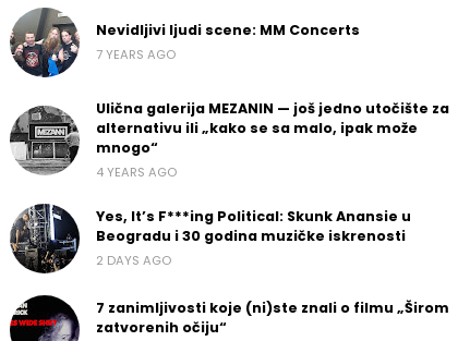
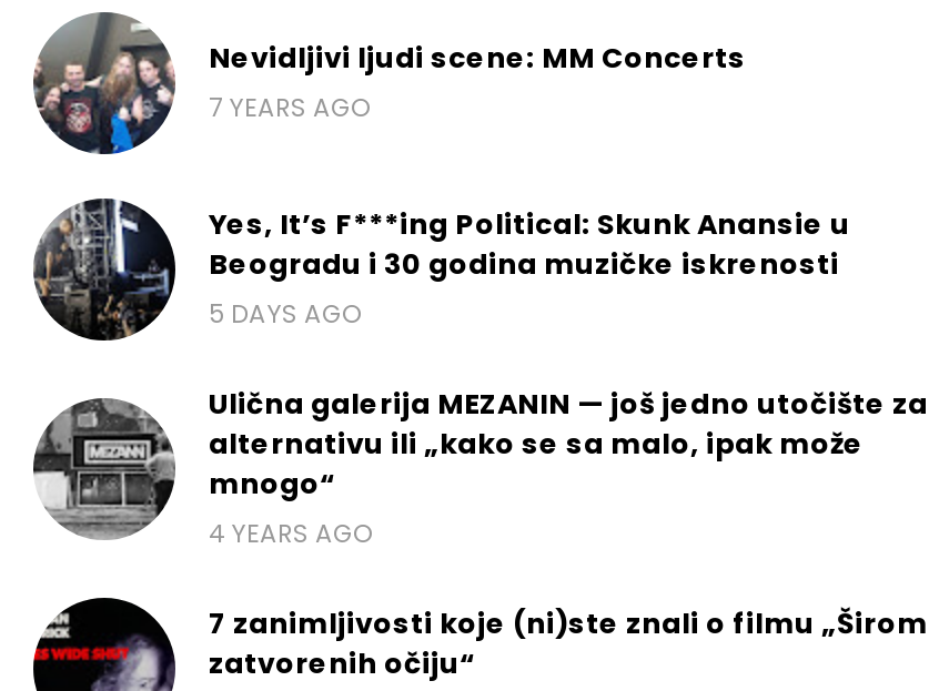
+ 5 DAYS AGO

moved down: Ulična galerija MEZANIN — još jedno utočište za | alternativu ili „kako se sa malo, ipak može | mnogo“ | 4 YEARS AGO

moved up: [image] | Yes, It’s F***ing Political: Skunk Anansie u | Beogradu i 30 godina muzičke iskrenosti

- 2 DAYS AGO
